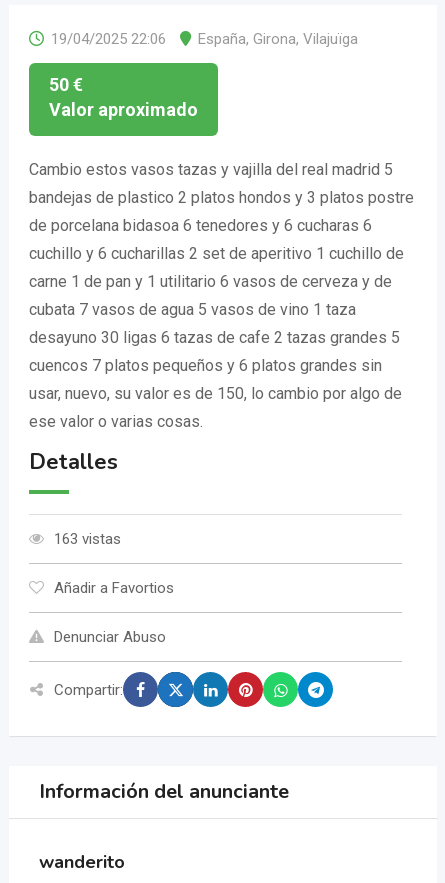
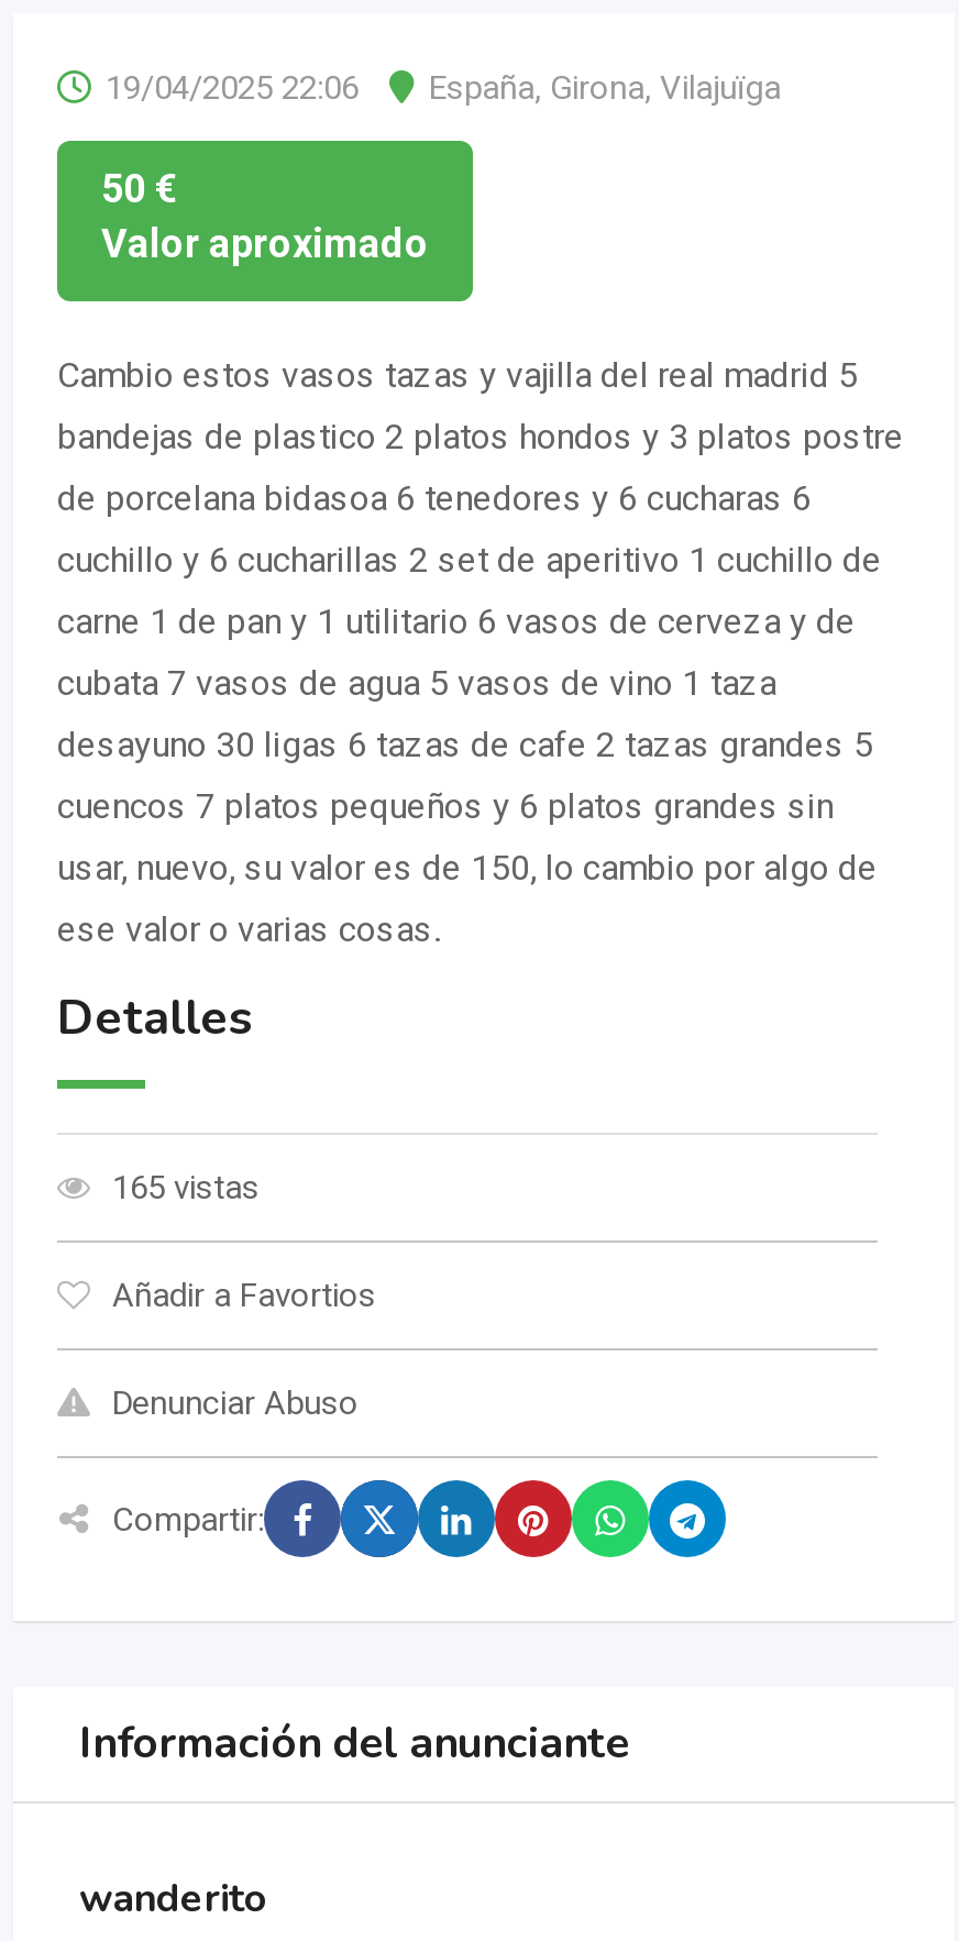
- 163 vistas
+ 165 vistas
